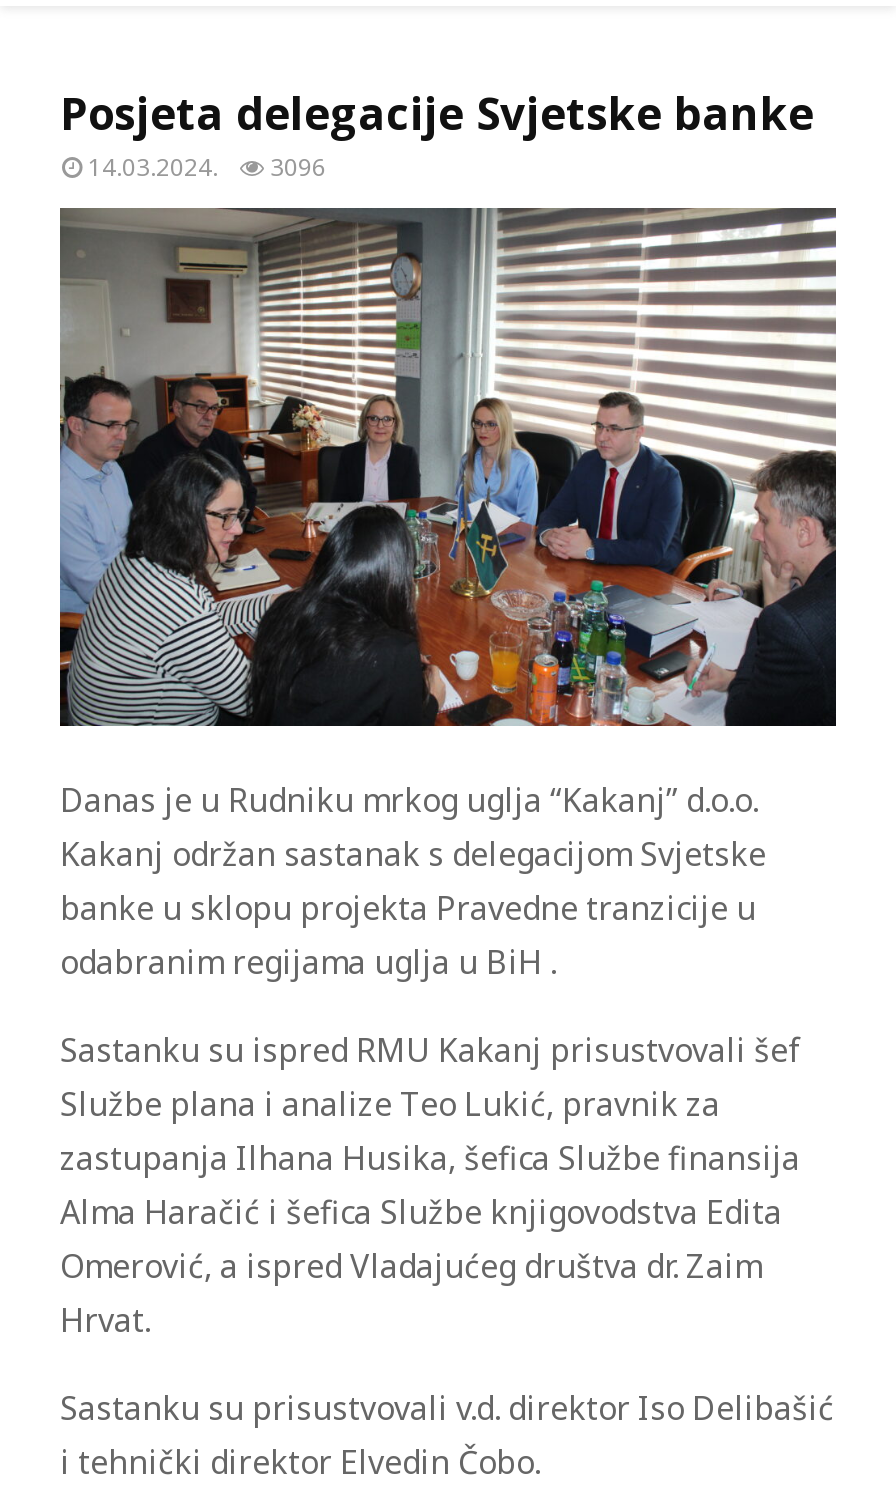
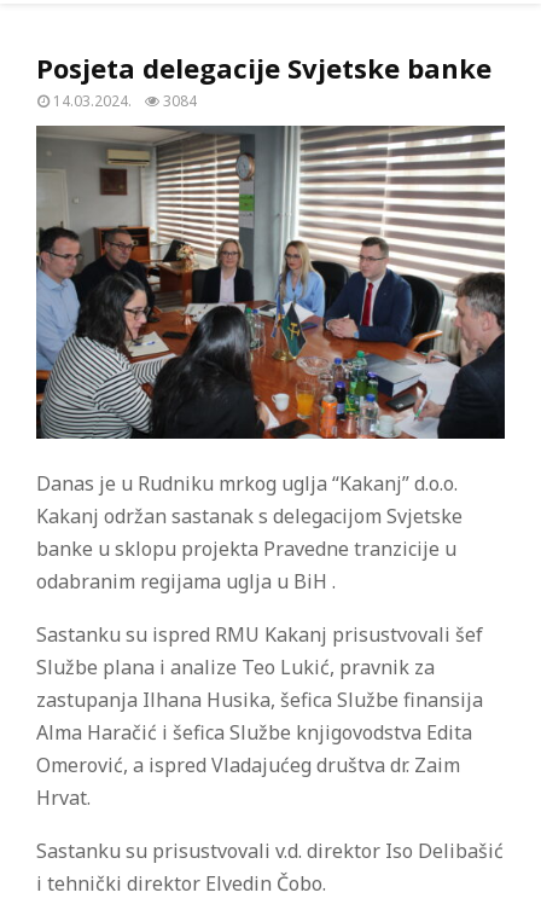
- 14.03.2024. 3096
+ 14.03.2024. 3084
